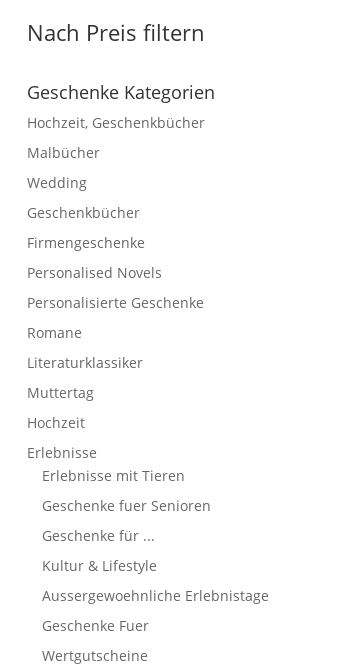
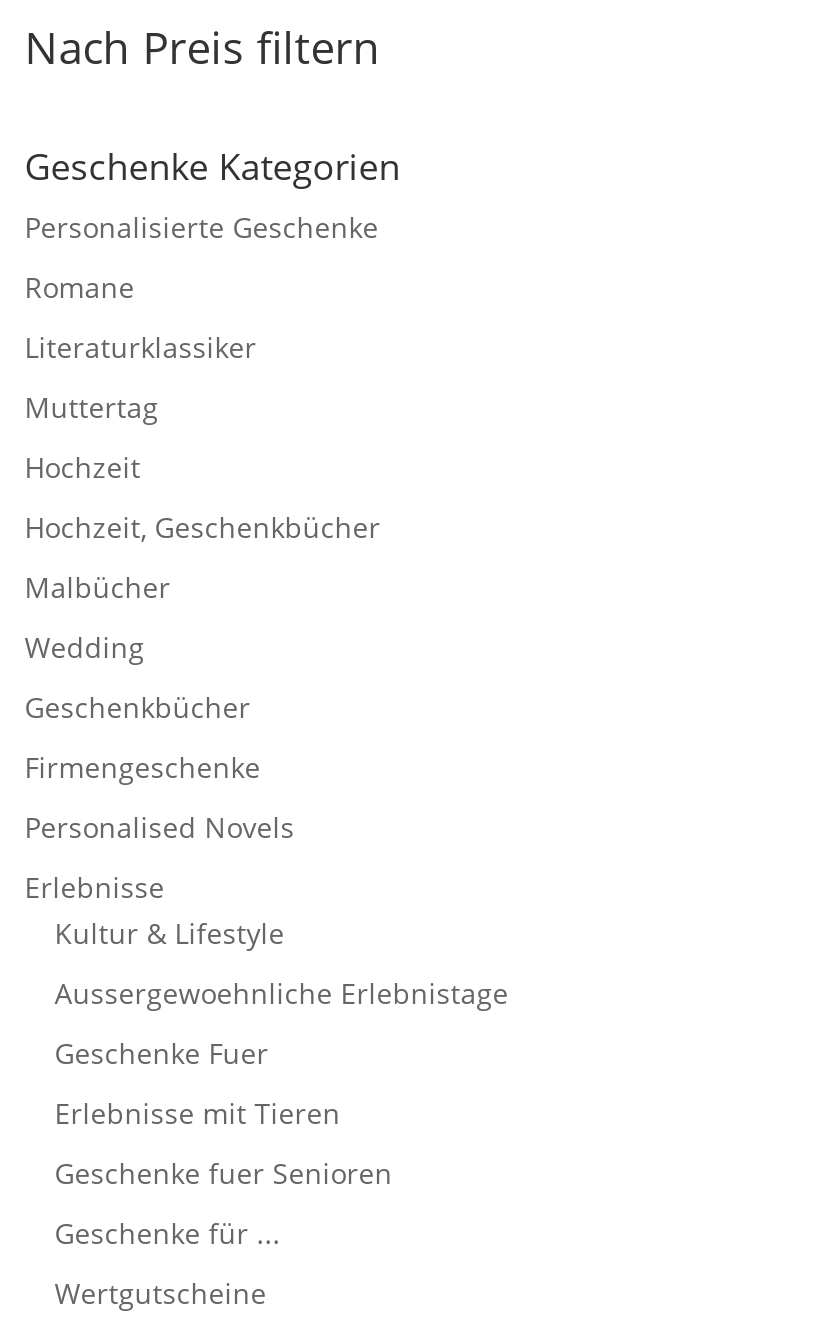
moved down: Hochzeit, Geschenkbücher | Malbücher | Wedding | Geschenkbücher | Firmengeschenke | Personalised Novels

moved up: Personalisierte Geschenke | Romane | Literaturklassiker | Muttertag | Hochzeit

moved down: Erlebnisse mit Tieren | Geschenke fuer Senioren | Geschenke für ...

moved up: Kultur & Lifestyle | Aussergewoehnliche Erlebnistage | Geschenke Fuer
